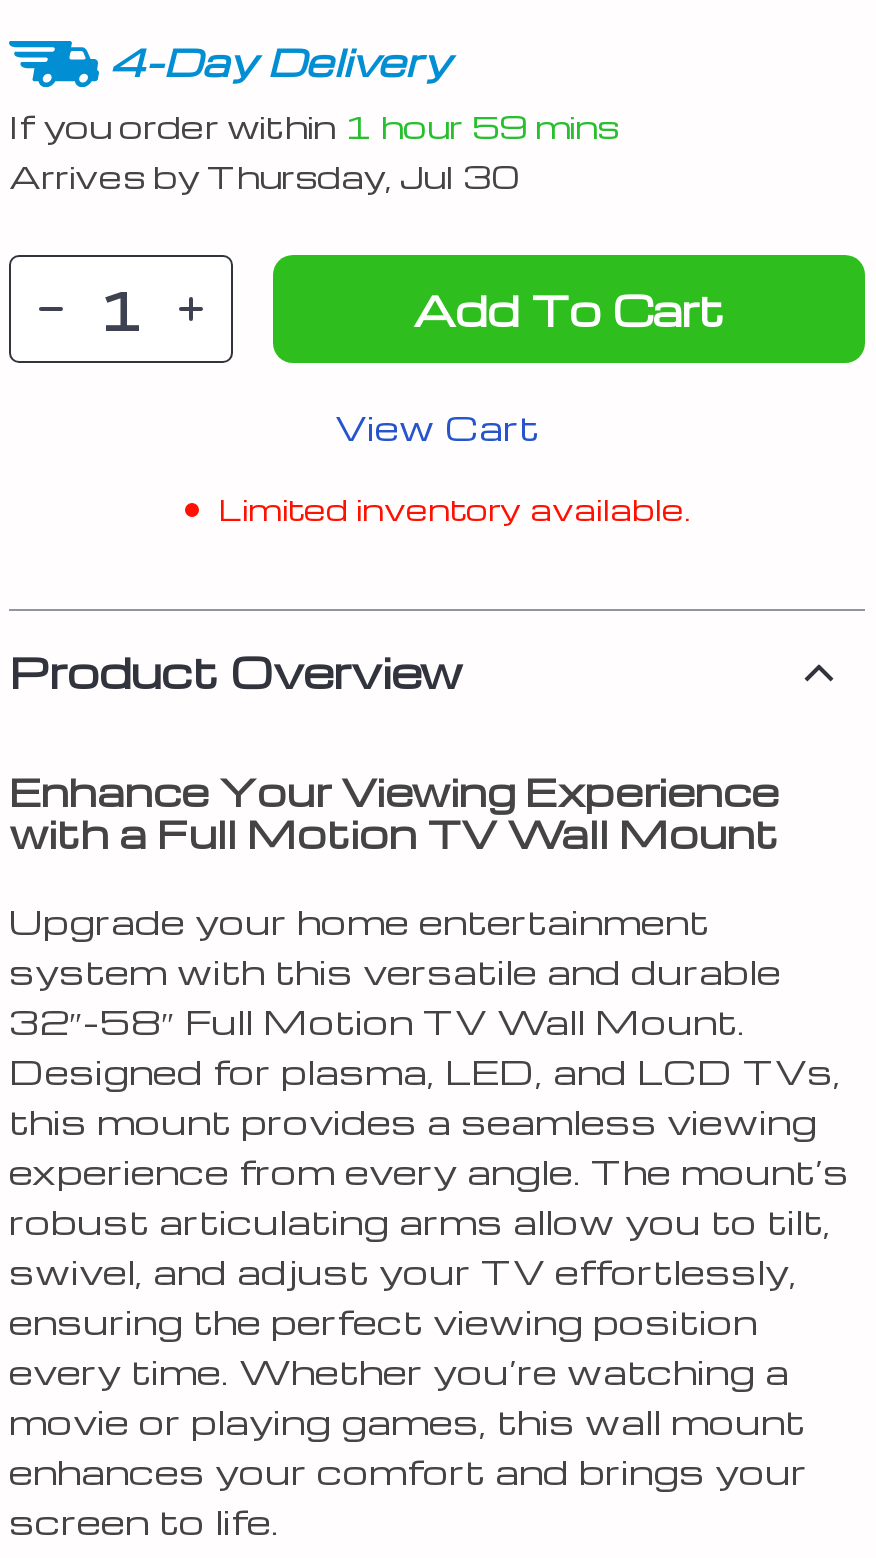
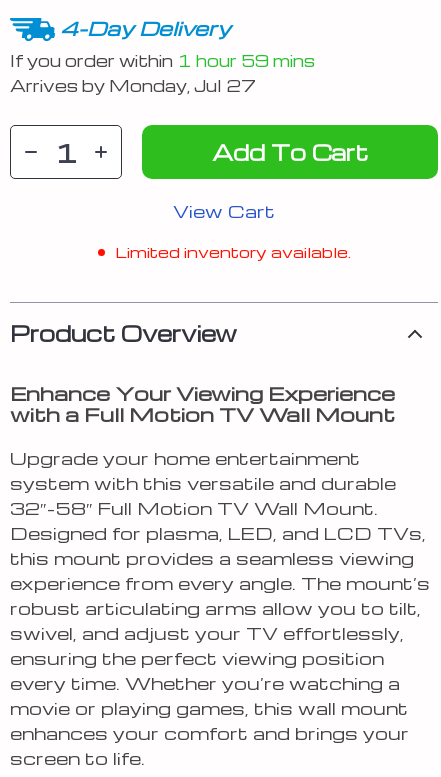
- Arrives by Thursday, Jul 30
+ Arrives by Monday, Jul 27
